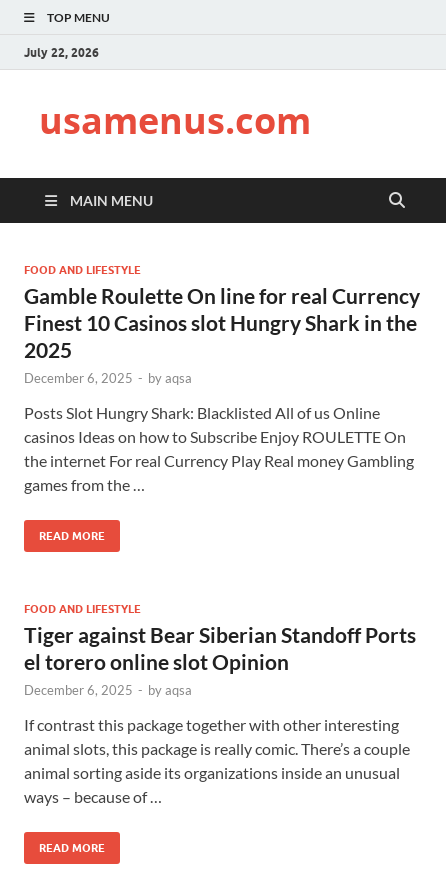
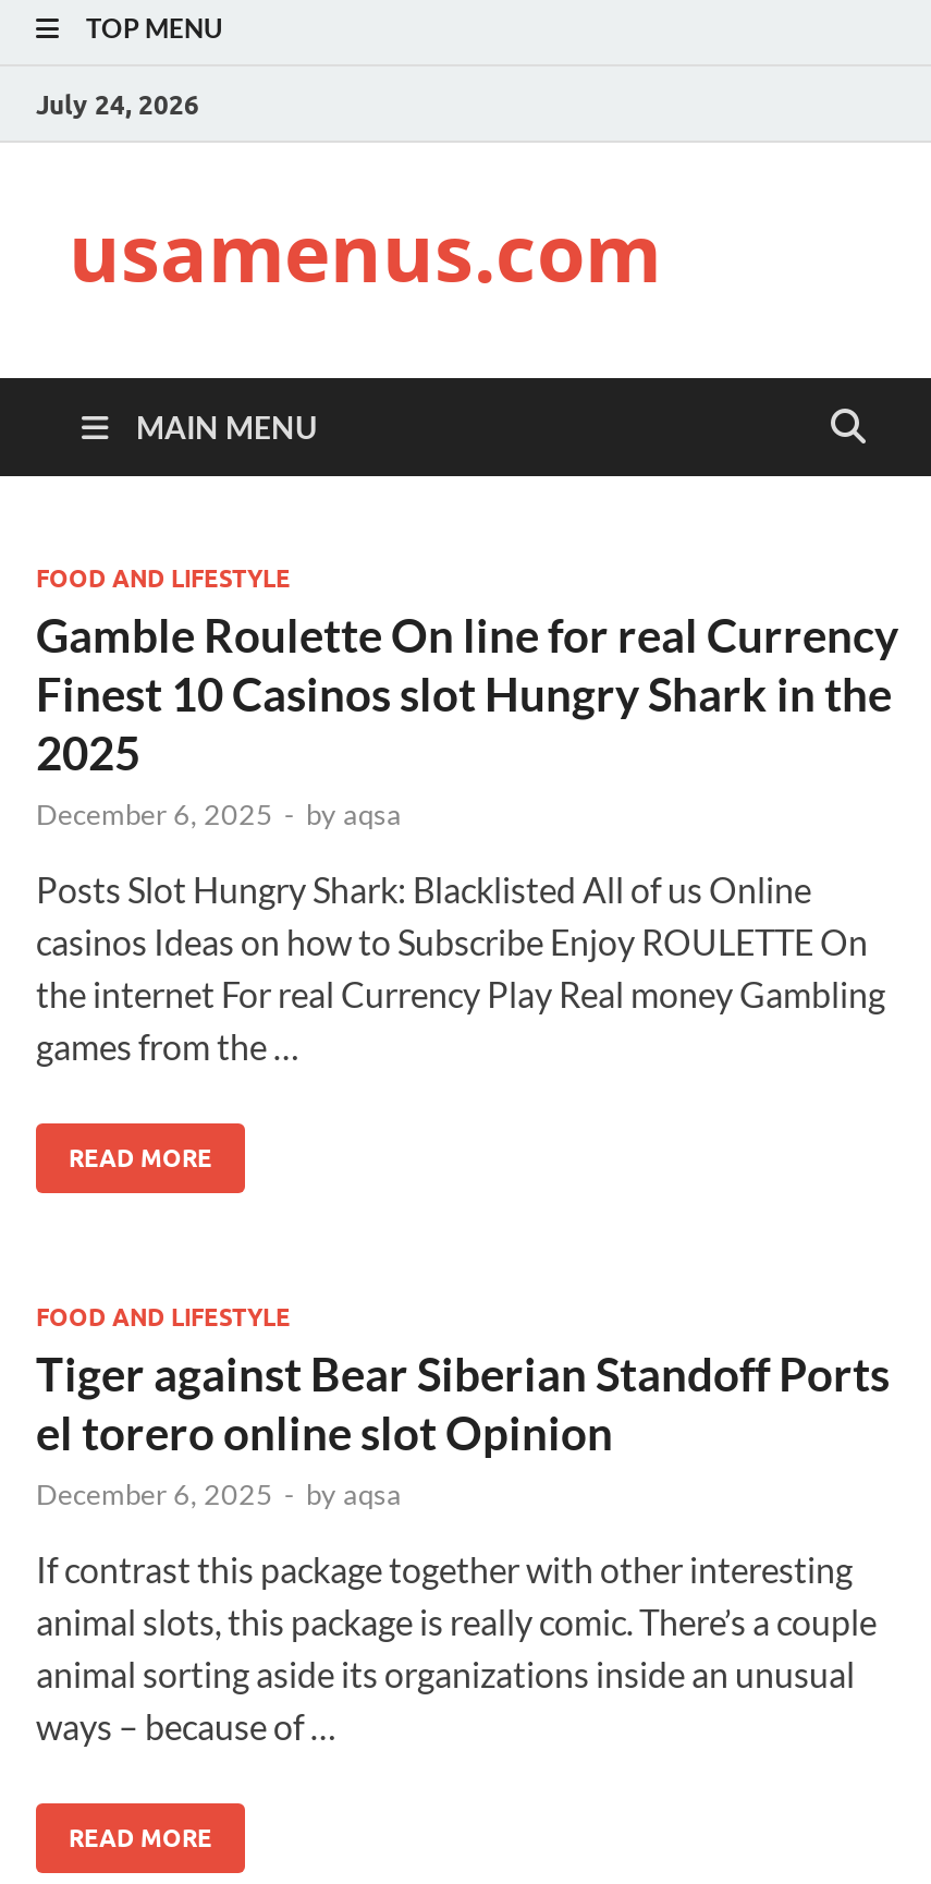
- July 22, 2026
+ July 24, 2026
